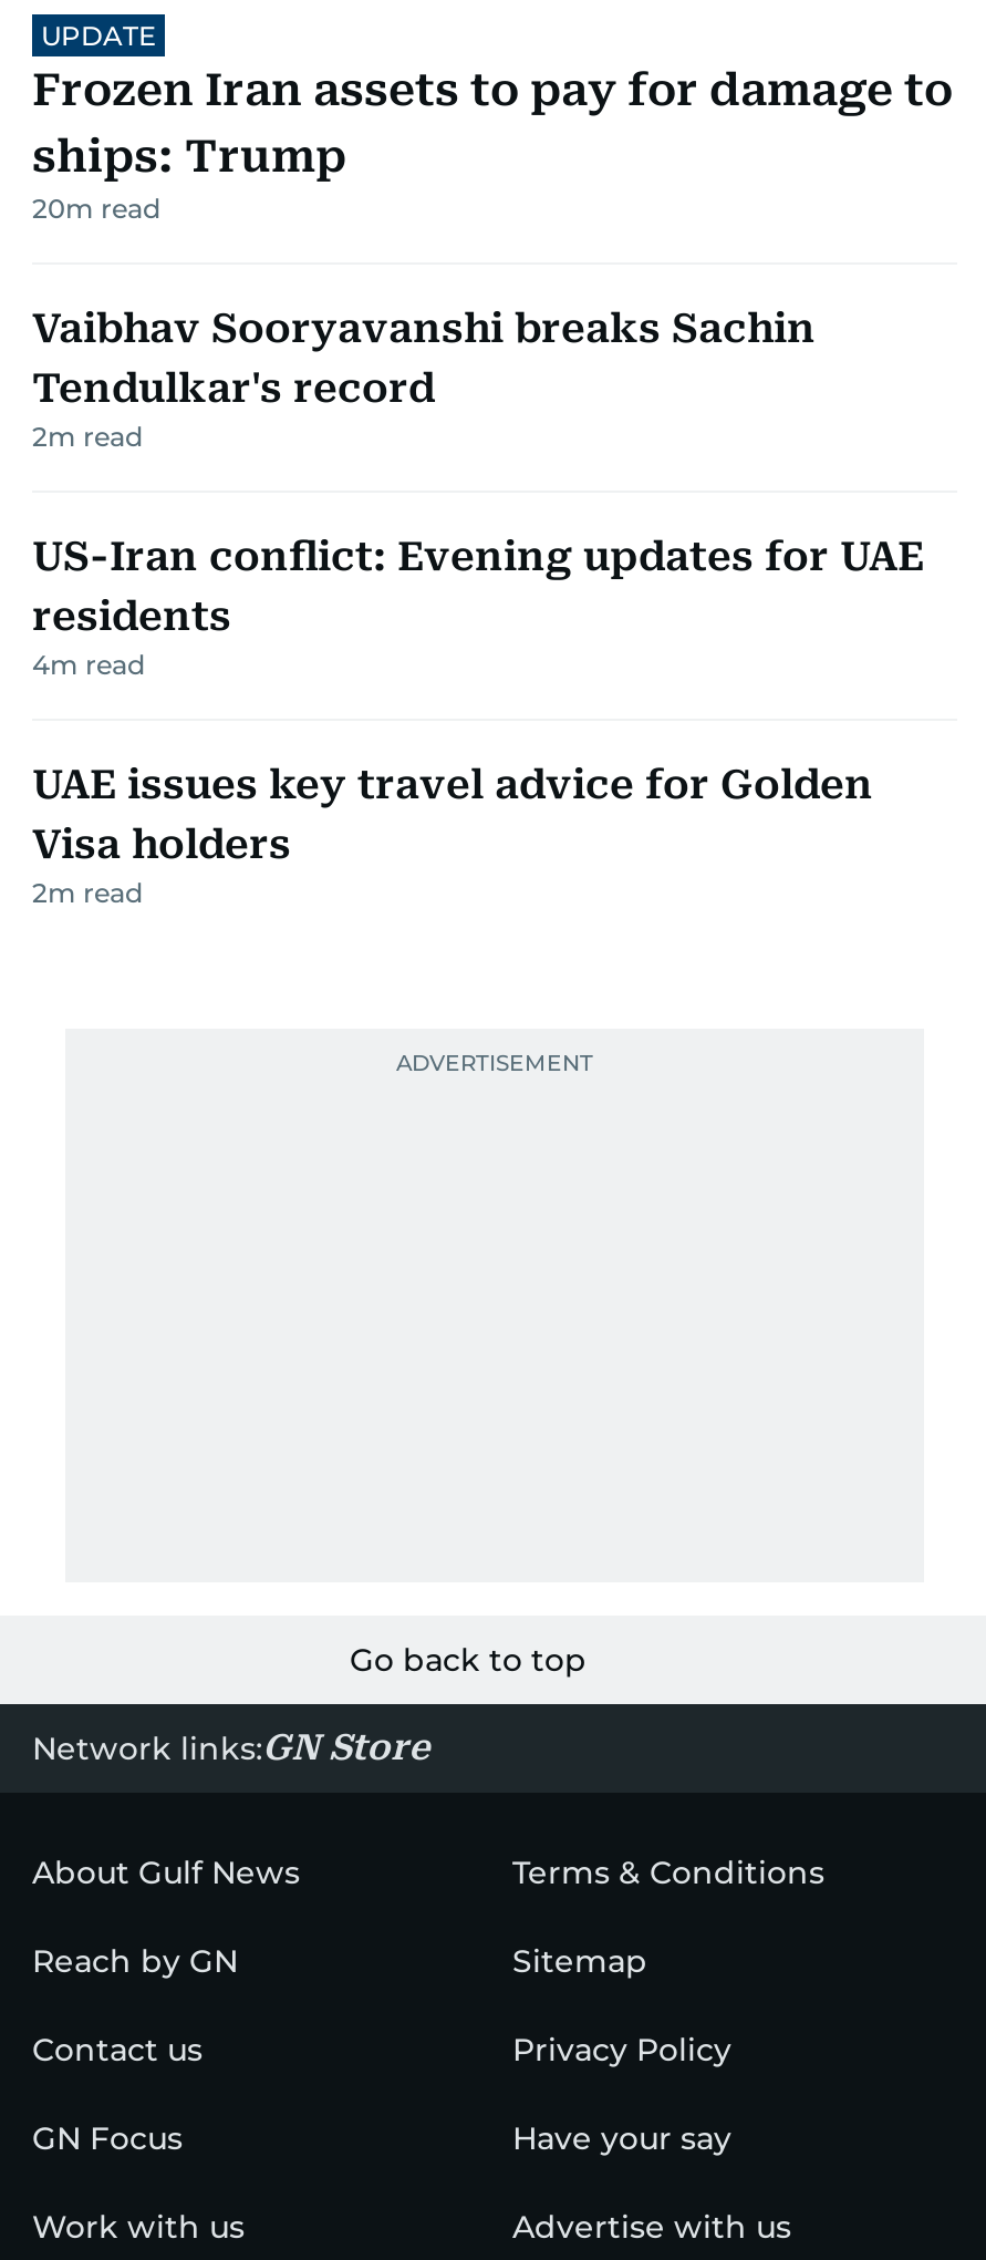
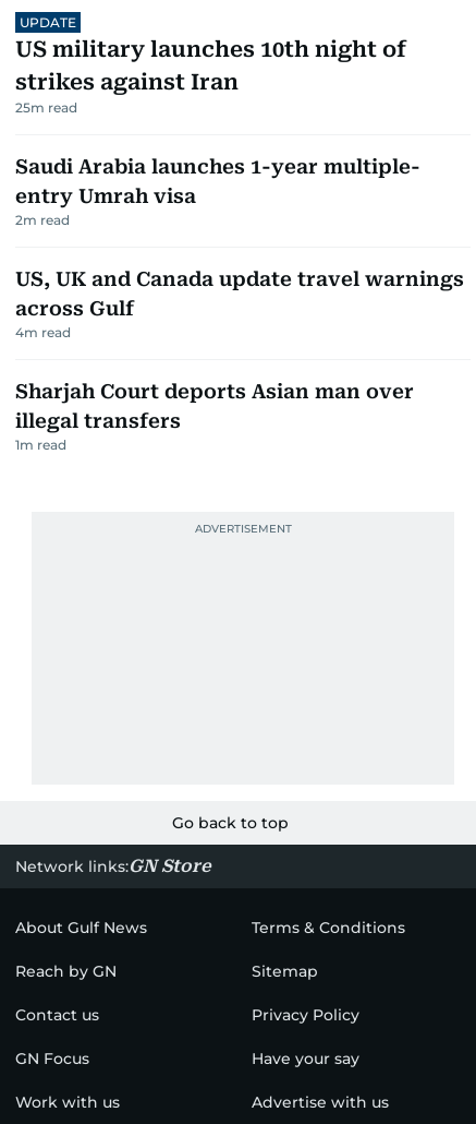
- Frozen Iran assets to pay for damage to
- ships: Trump
- 20m read
+ US military launches 10th night of
+ strikes against Iran
+ 25m read

- Vaibhav Sooryavanshi breaks Sachin
- Tendulkar's record
+ Saudi Arabia launches 1-year multiple-
+ entry Umrah visa

- US-Iran conflict: Evening updates for UAE
- residents
+ US, UK and Canada update travel warnings
+ across Gulf

- UAE issues key travel advice for Golden
- Visa holders
- 2m read
+ Sharjah Court deports Asian man over
+ illegal transfers
+ 1m read
